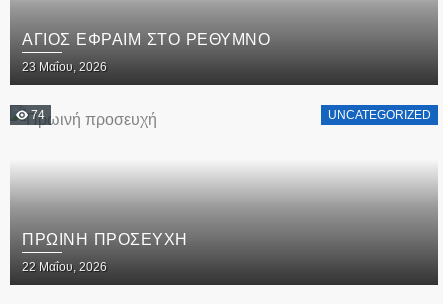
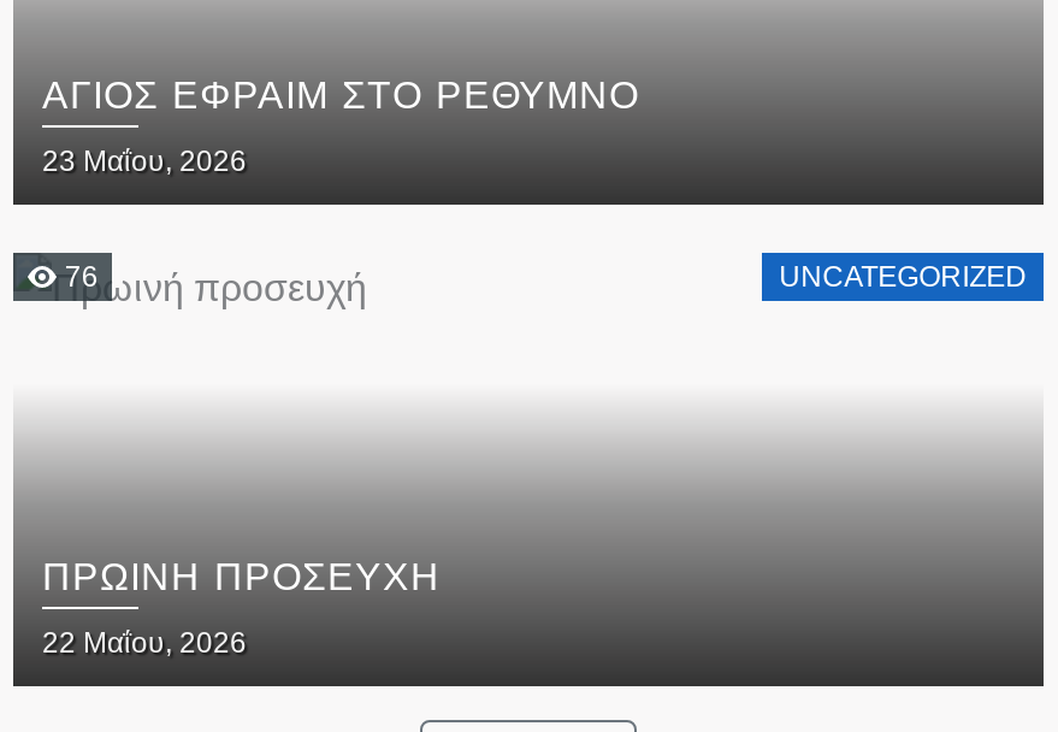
- 74
+ 76
